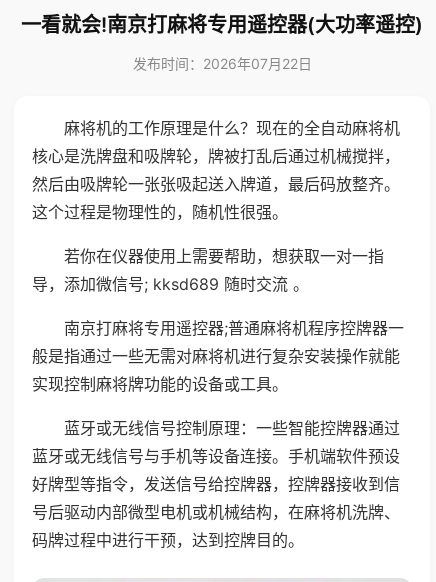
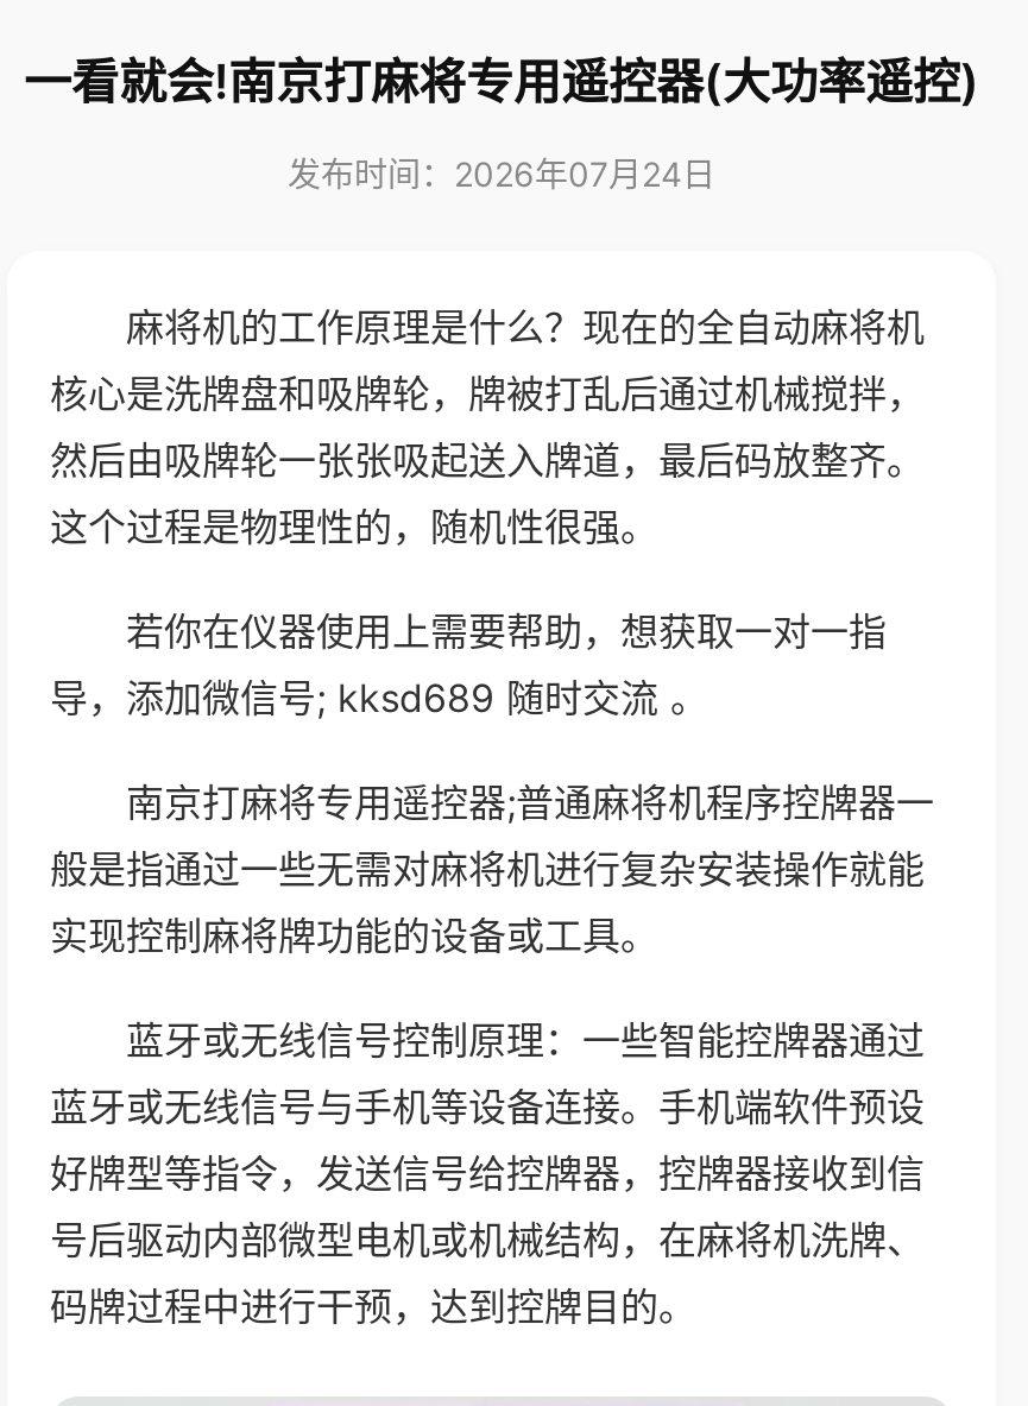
- 发布时间：2026年07月22日
+ 发布时间：2026年07月24日
